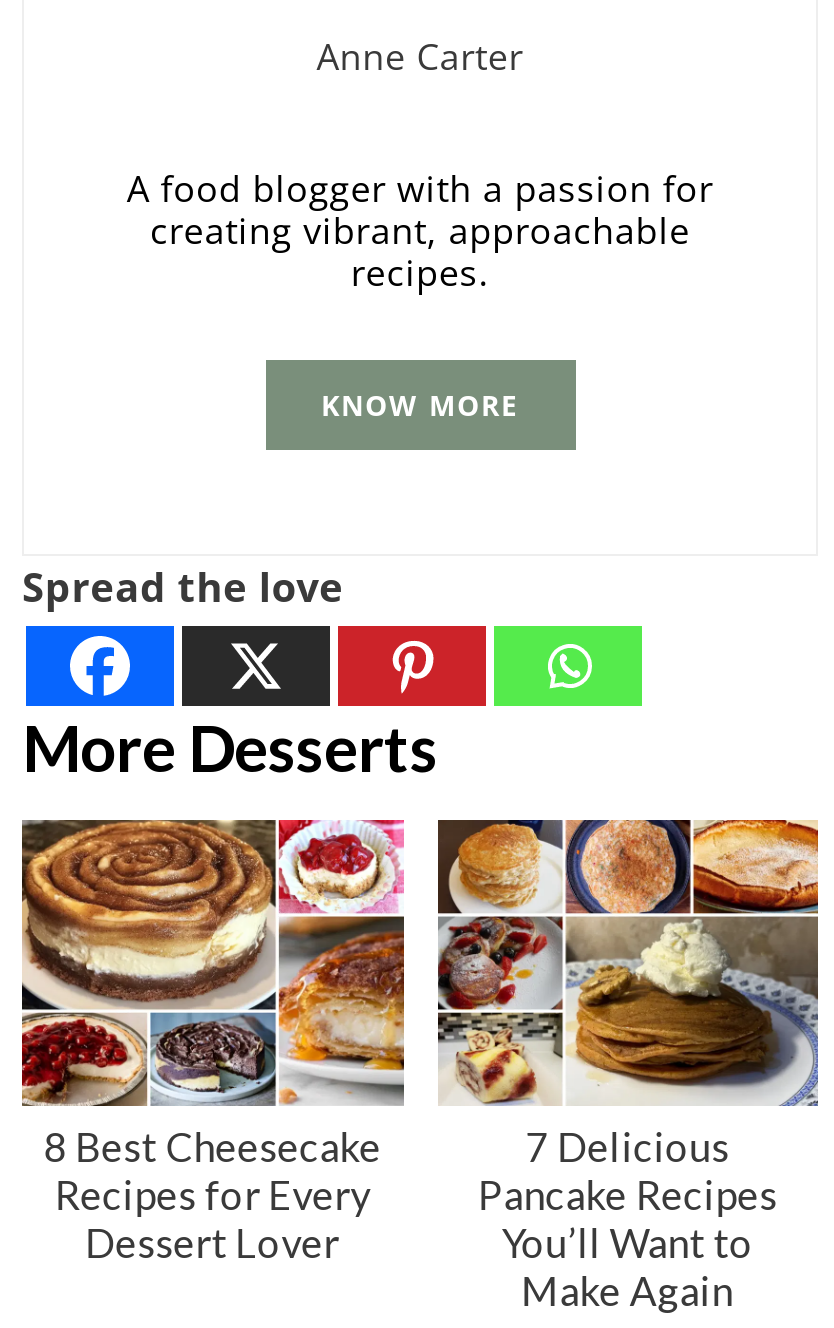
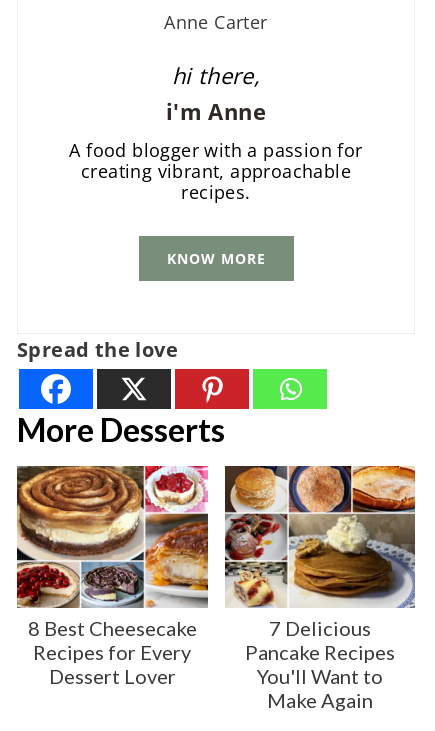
+ hi there,
+ i'm Anne

- You’ll Want to
+ You'll Want to
